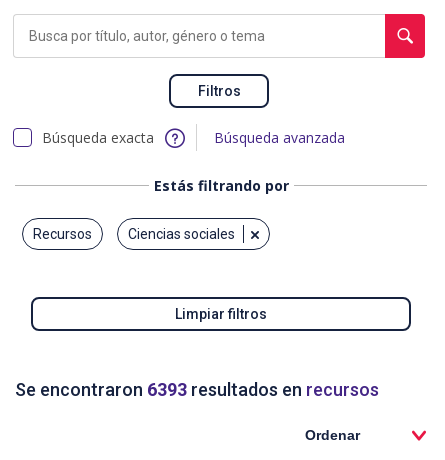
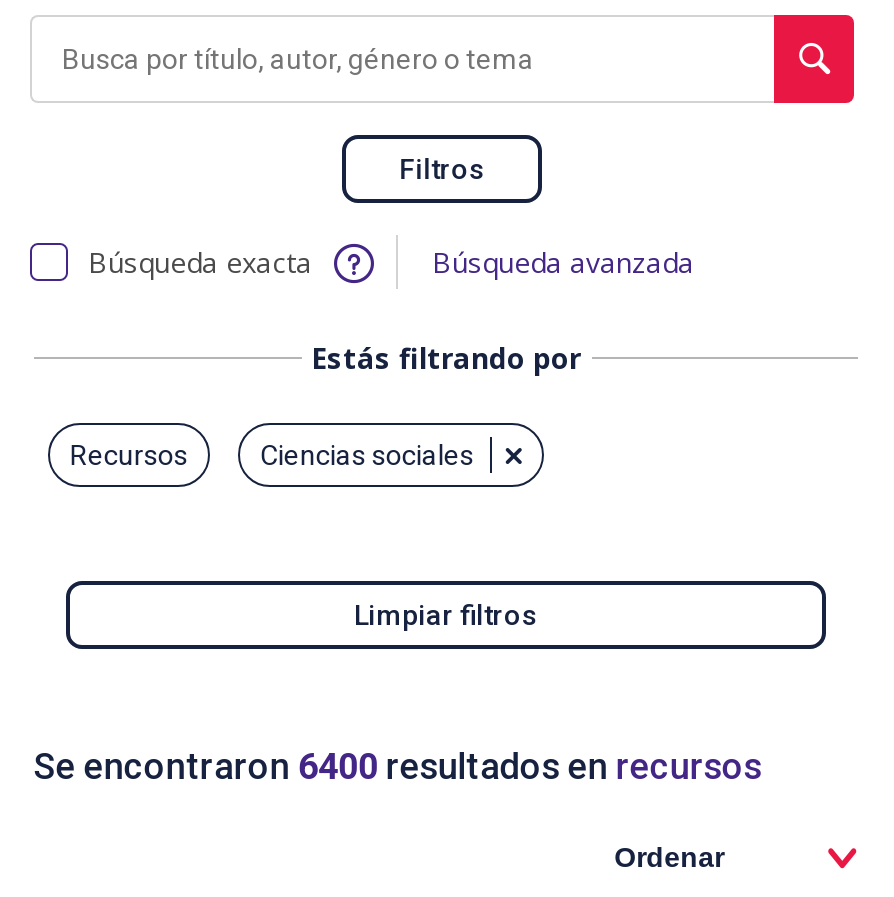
- Se encontraron 6393 resultados en recursos
+ Se encontraron 6400 resultados en recursos
